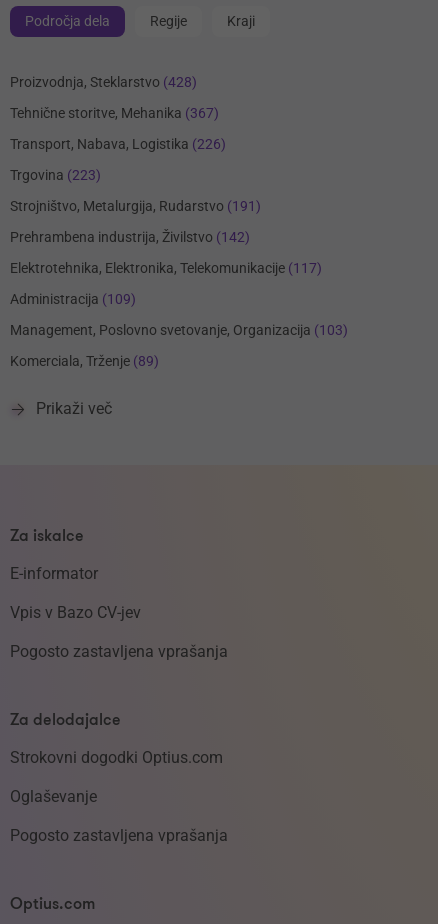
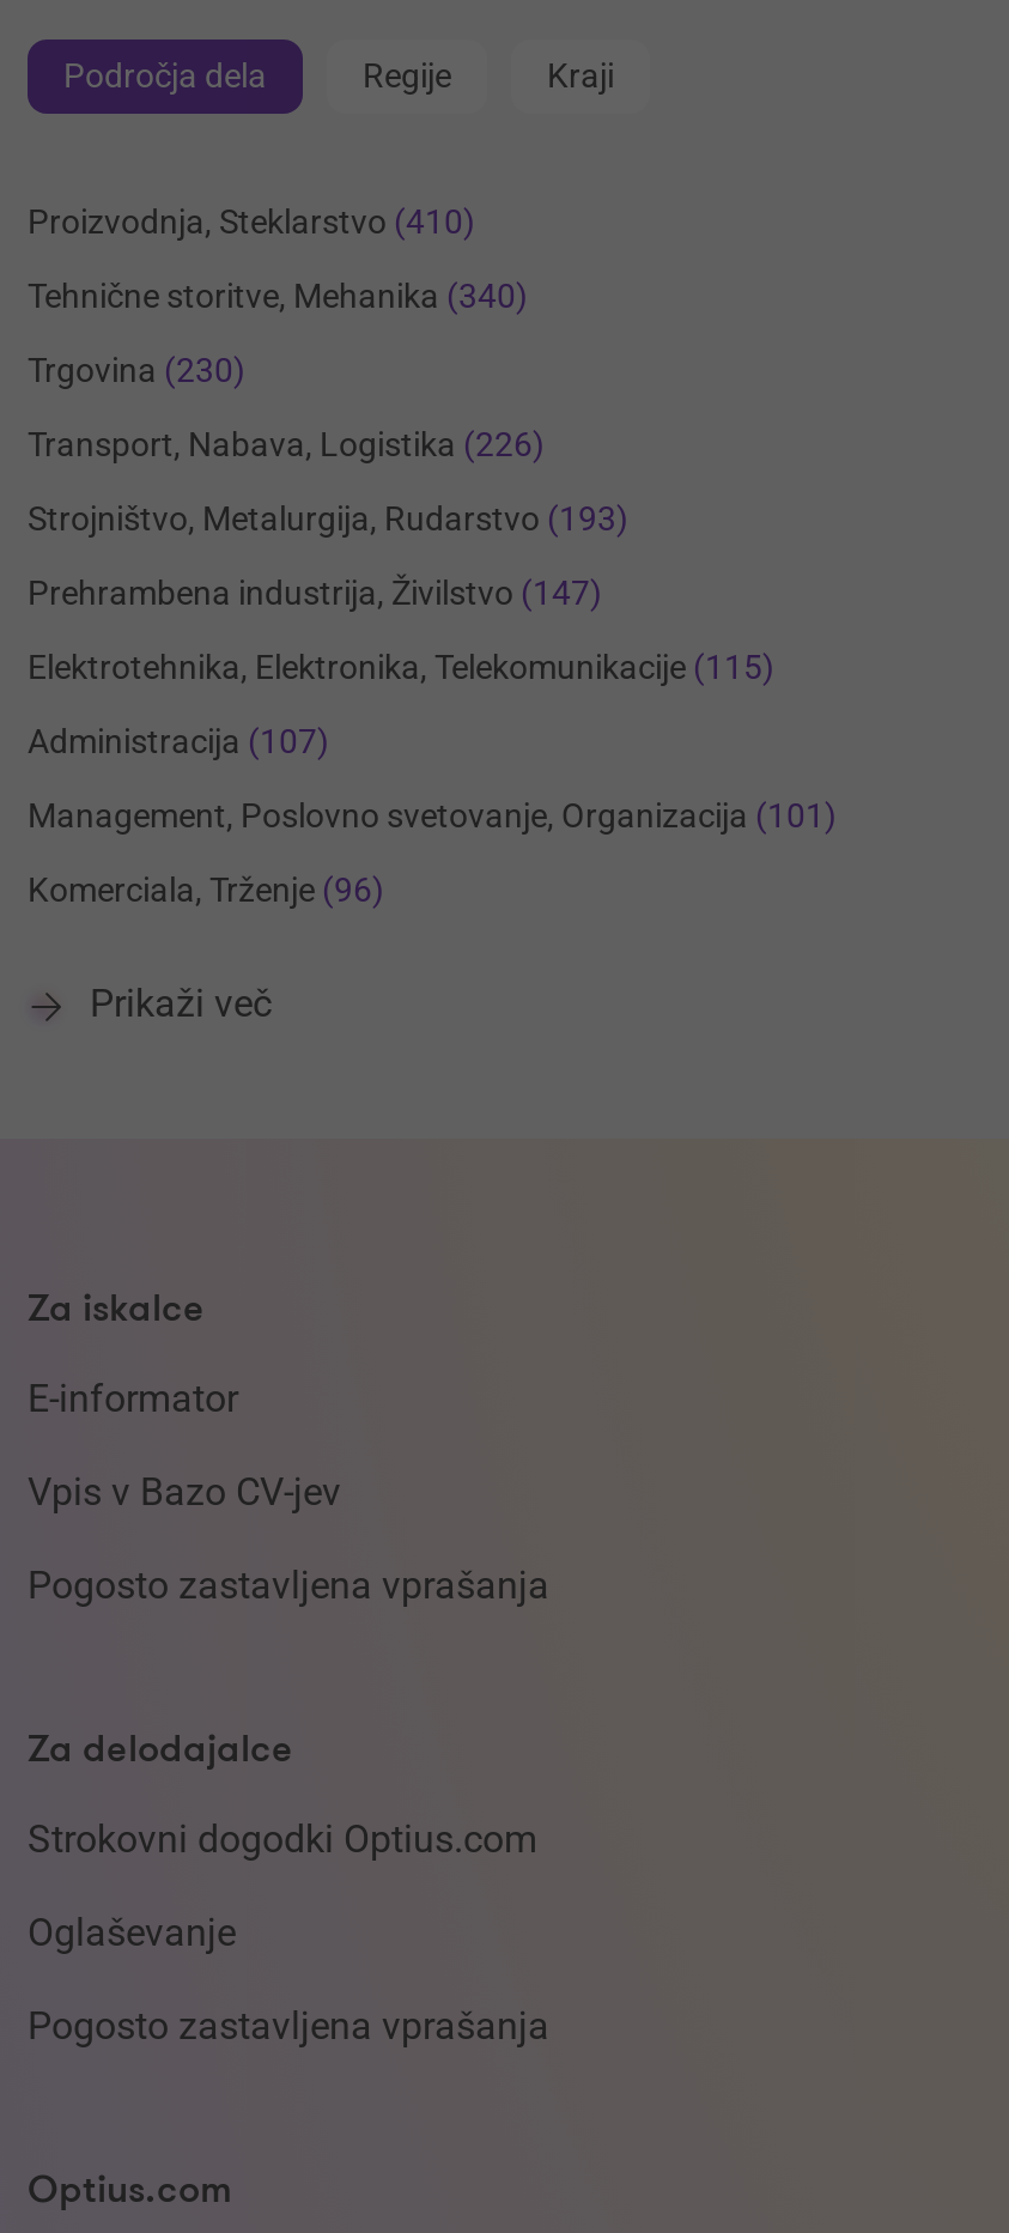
- Proizvodnja, Steklarstvo (428)
- Tehnične storitve, Mehanika (367)
+ Proizvodnja, Steklarstvo (410)
+ Tehnične storitve, Mehanika (340)
+ Trgovina (230)

moved down: Transport, Nabava, Logistika (226)

- Trgovina (223)
- Strojništvo, Metalurgija, Rudarstvo (191)
- Prehrambena industrija, Živilstvo (142)
- Elektrotehnika, Elektronika, Telekomunikacije (117)
- Administracija (109)
- Management, Poslovno svetovanje, Organizacija (103)
- Komerciala, Trženje (89)
+ Strojništvo, Metalurgija, Rudarstvo (193)
+ Prehrambena industrija, Živilstvo (147)
+ Elektrotehnika, Elektronika, Telekomunikacije (115)
+ Administracija (107)
+ Management, Poslovno svetovanje, Organizacija (101)
+ Komerciala, Trženje (96)
